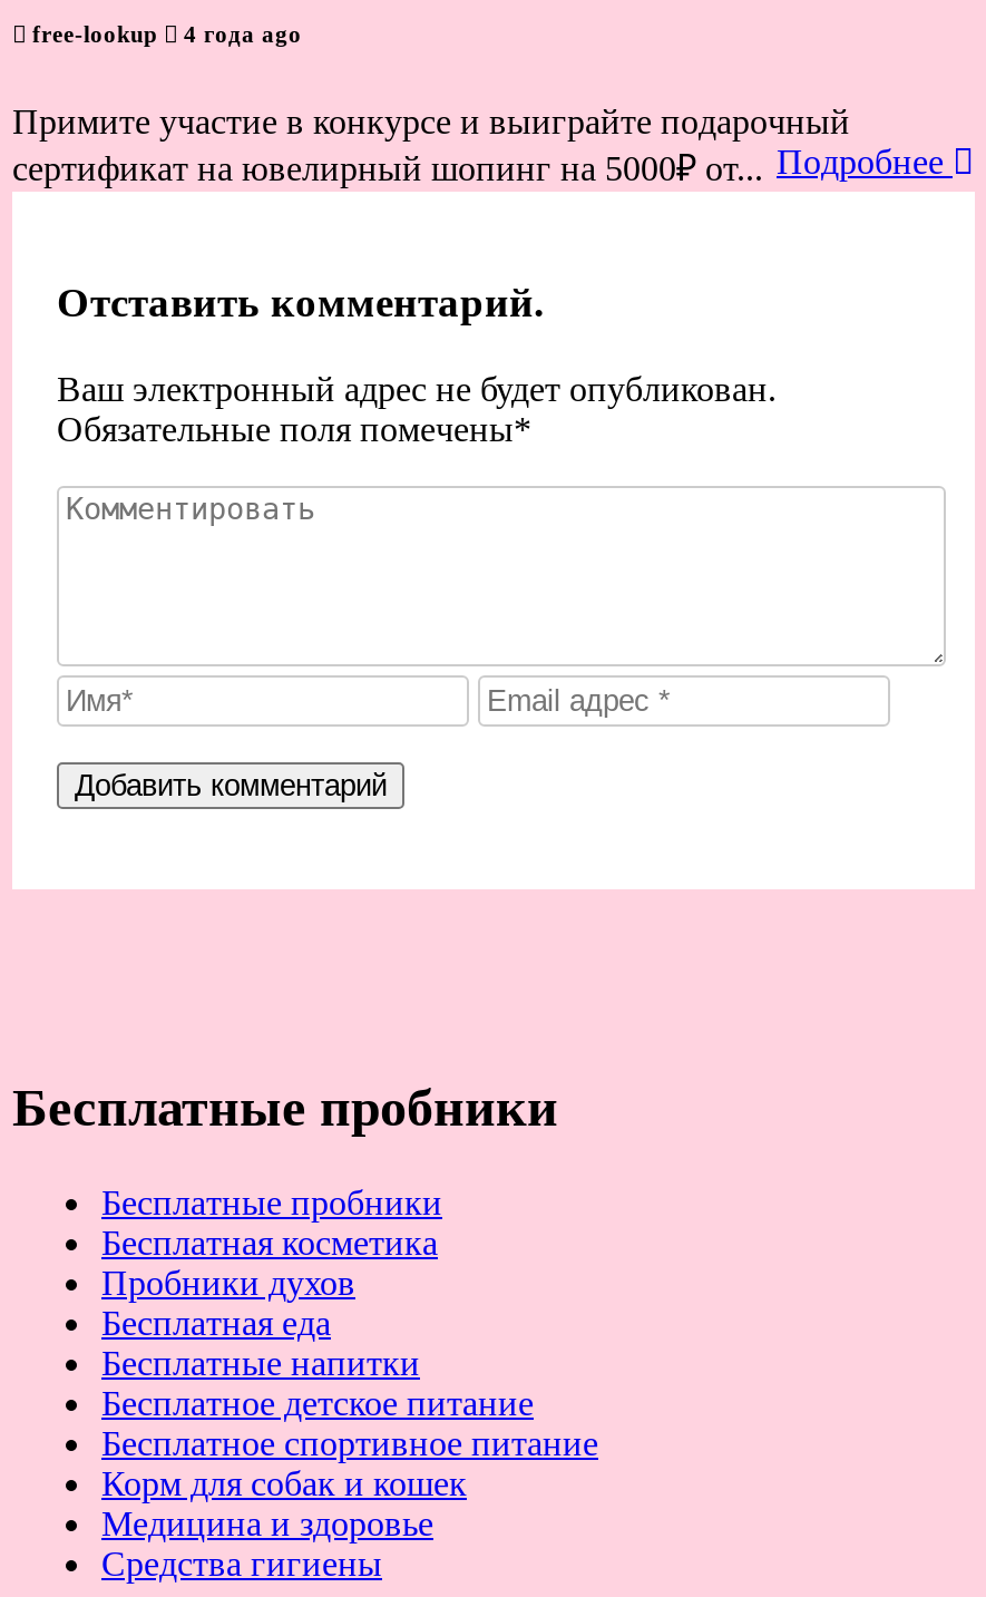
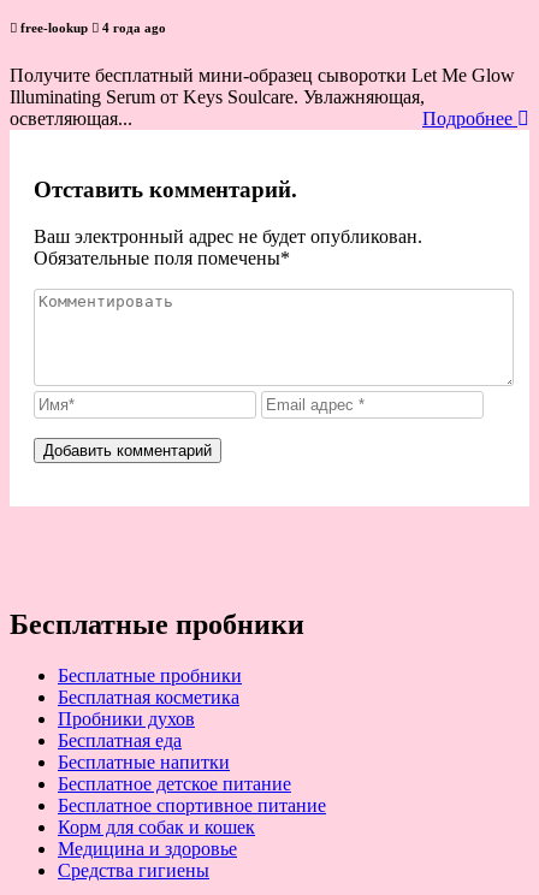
- Примите участие в конкурсе и выиграйте подарочный
- сертификат на ювелирный шопинг на 5000₽ от... Подробнее
+ Получите бесплатный мини-образец сыворотки Let Me Glow
+ Illuminating Serum от Keys Soulcare. Увлажняющая,
+ осветляющая...
+ Подробнее
